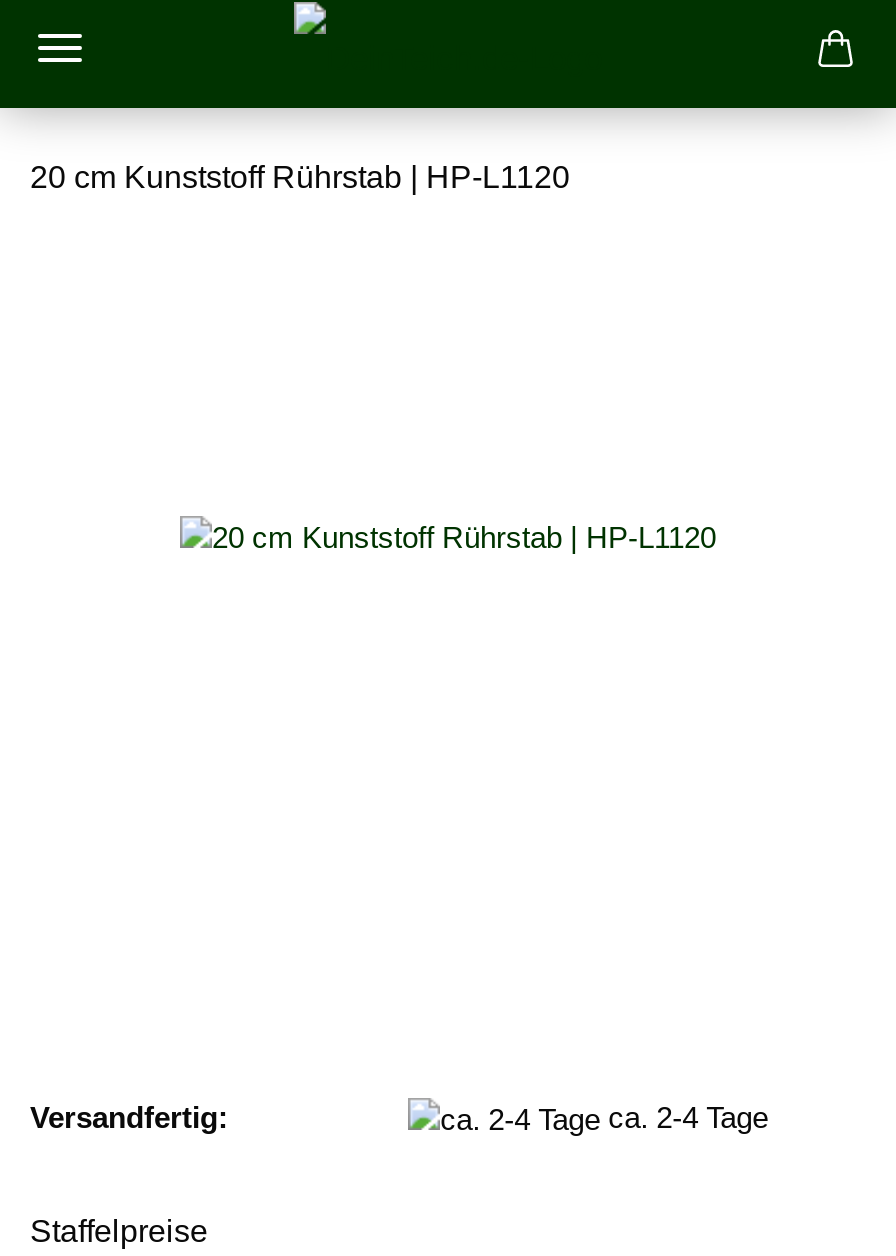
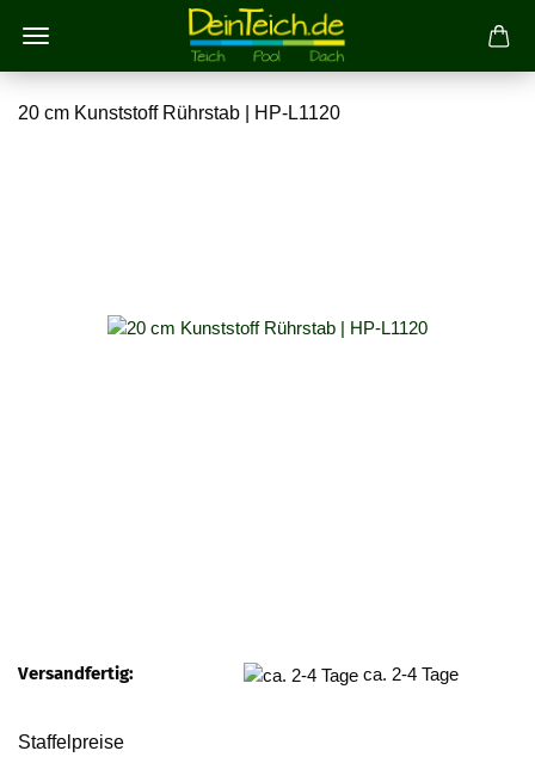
+ [image]
